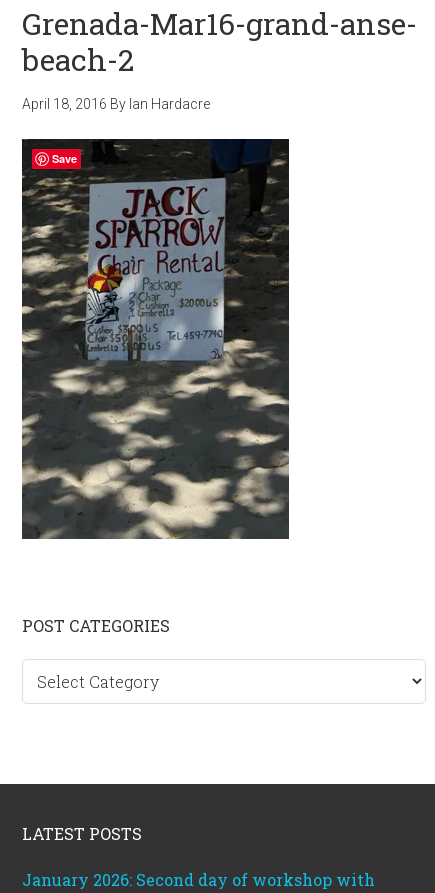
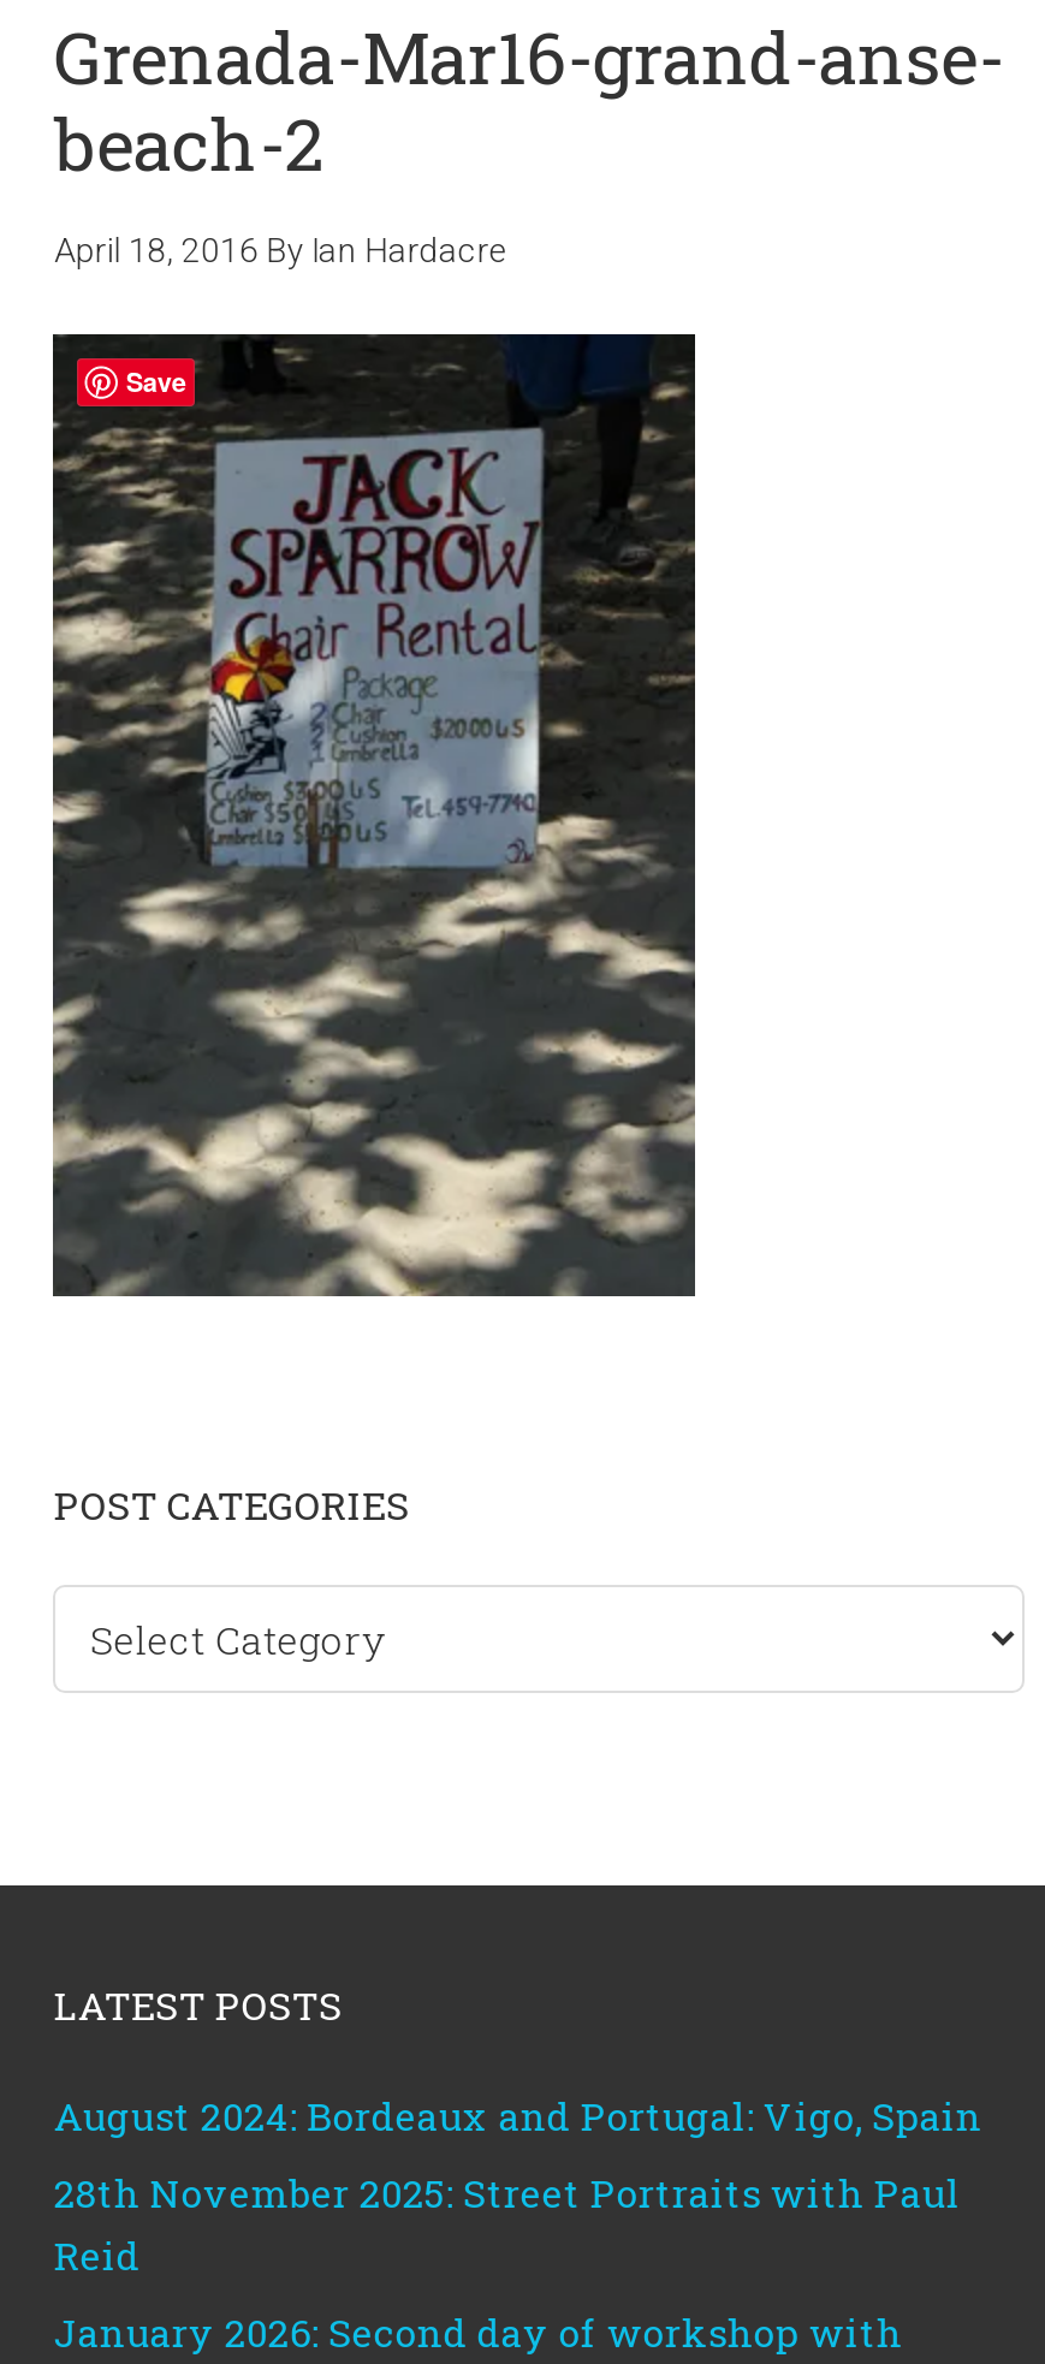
+ August 2024: Bordeaux and Portugal: Vigo, Spain
+ 28th November 2025: Street Portraits with Paul
+ Reid
